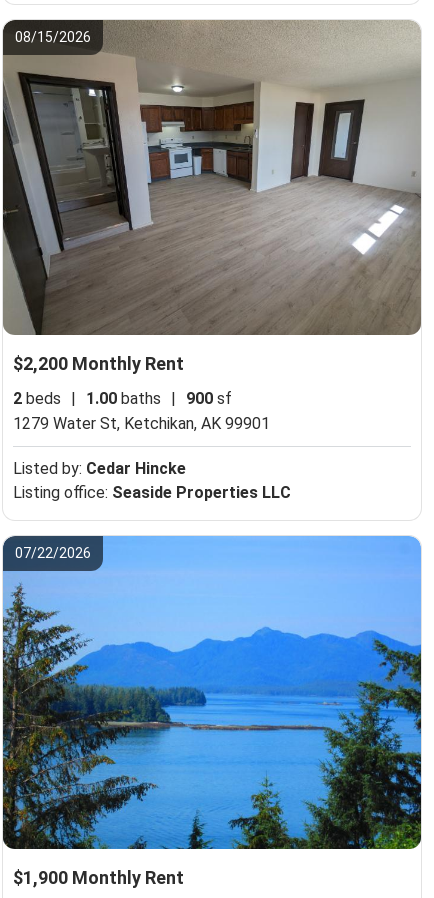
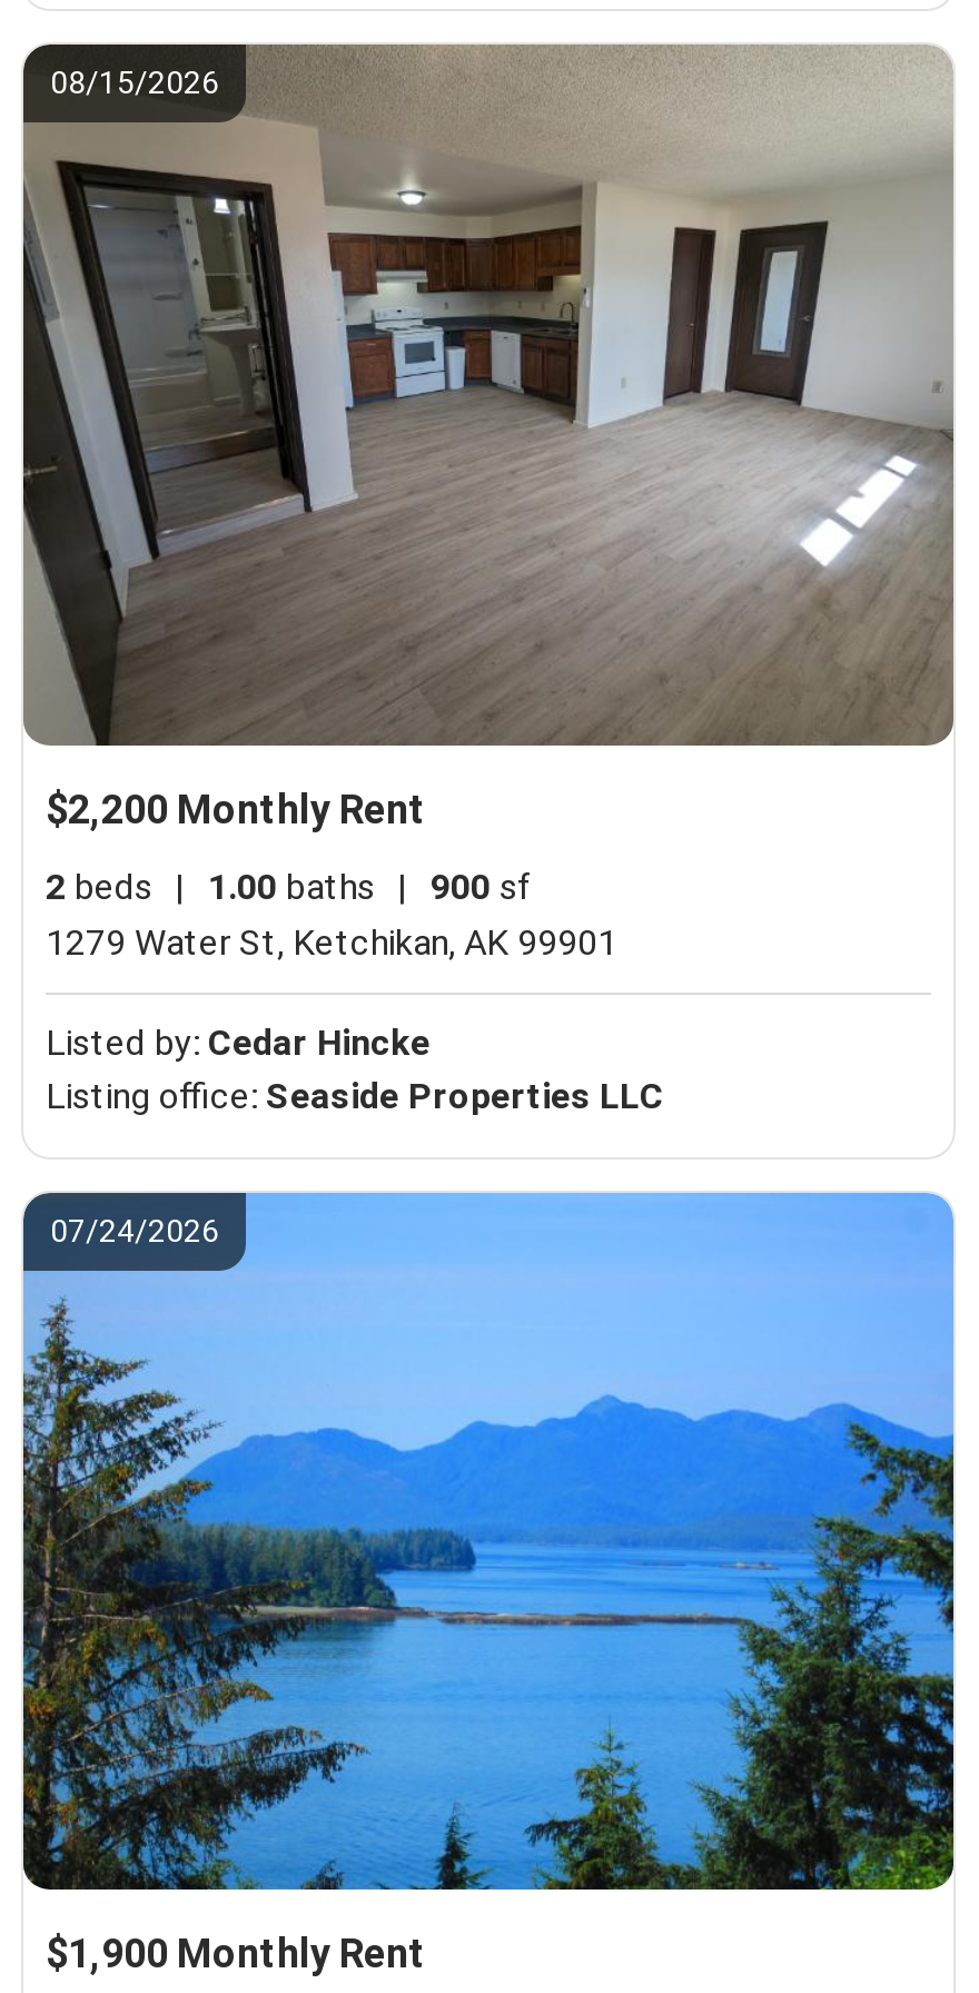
- 07/22/2026
+ 07/24/2026
